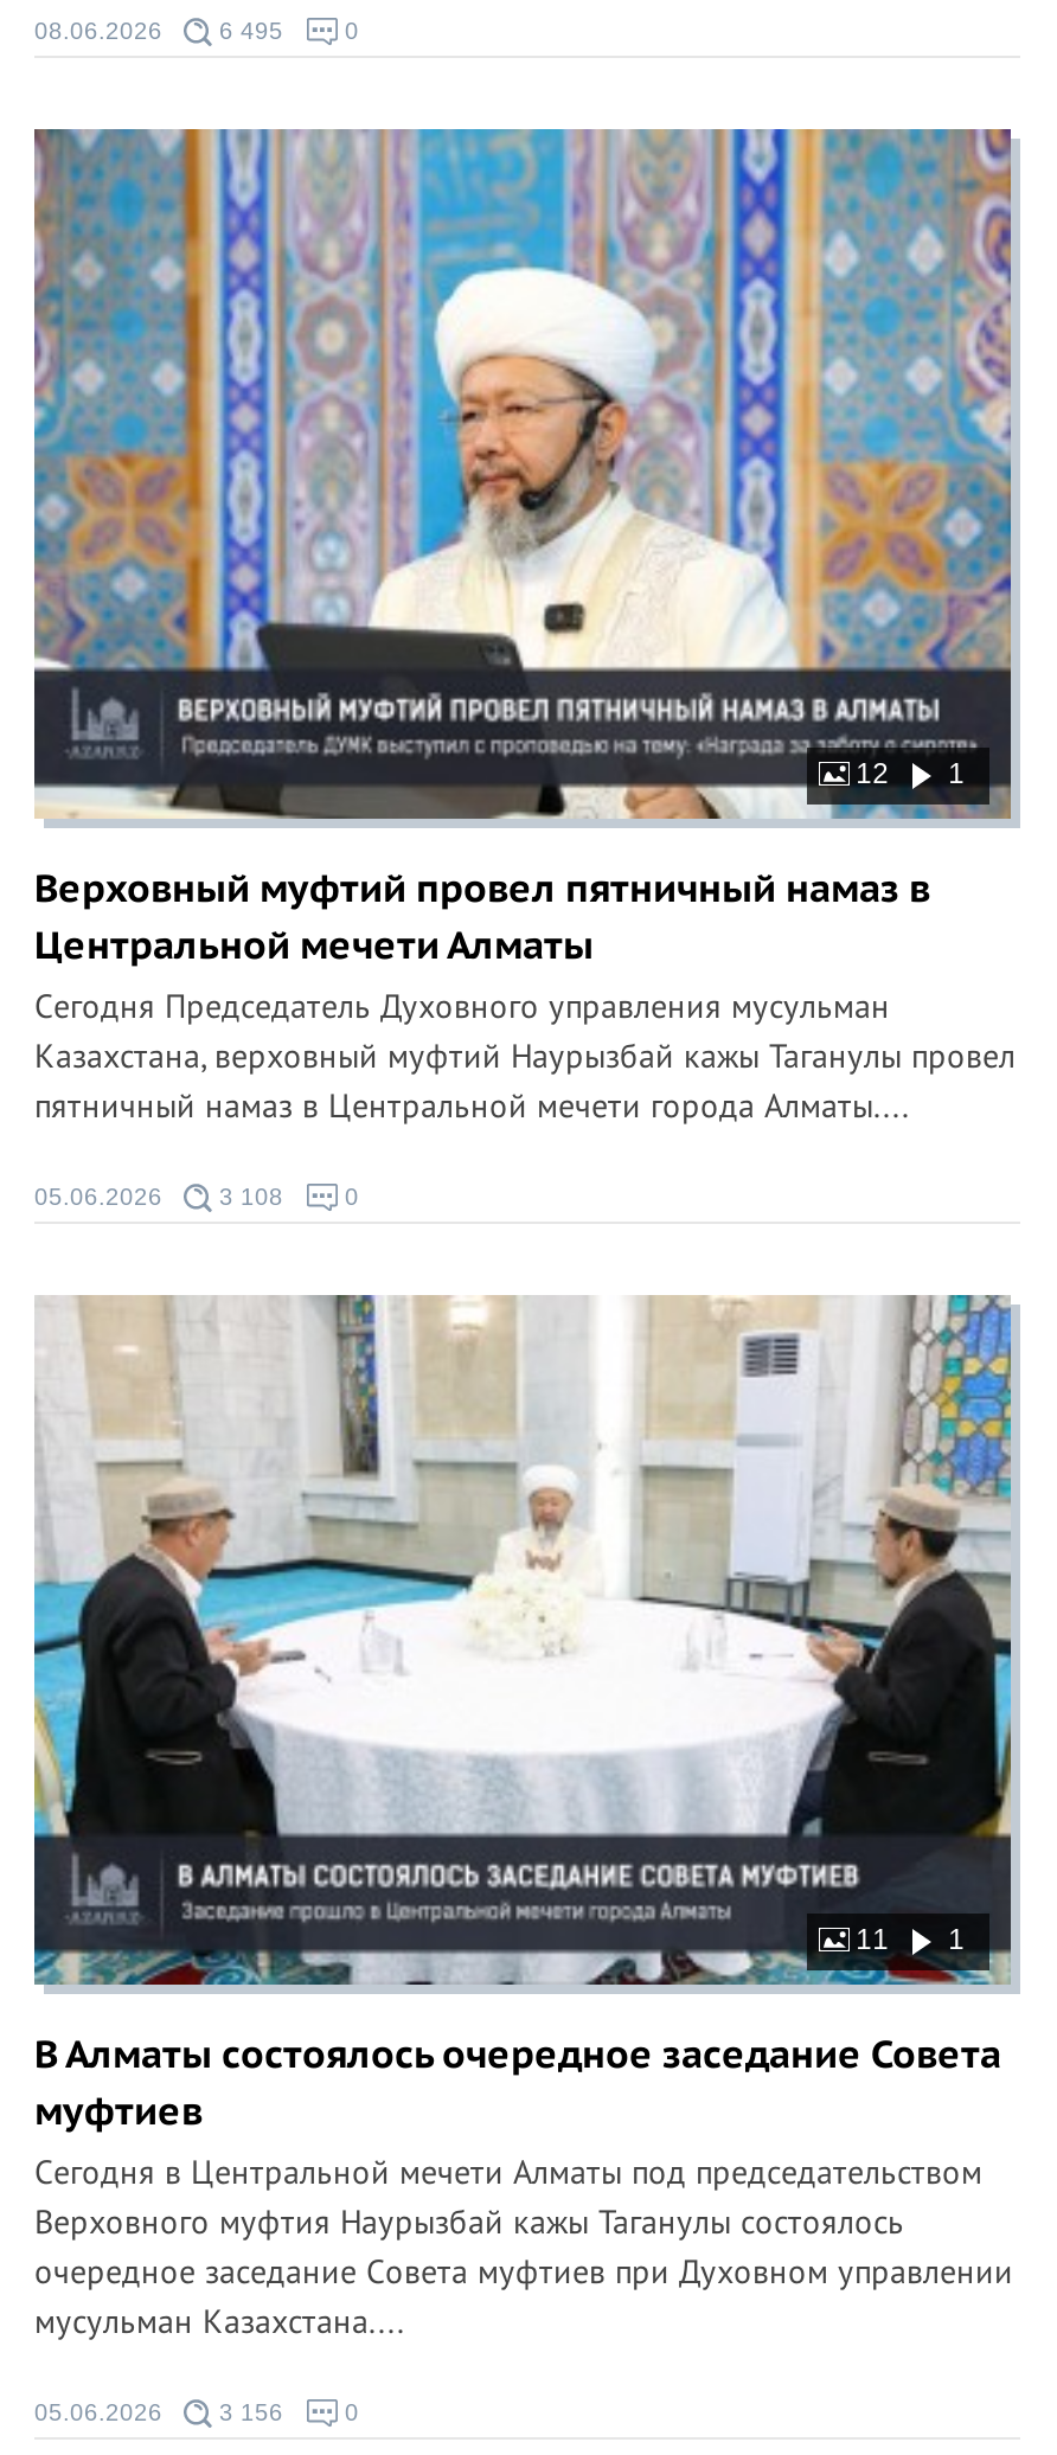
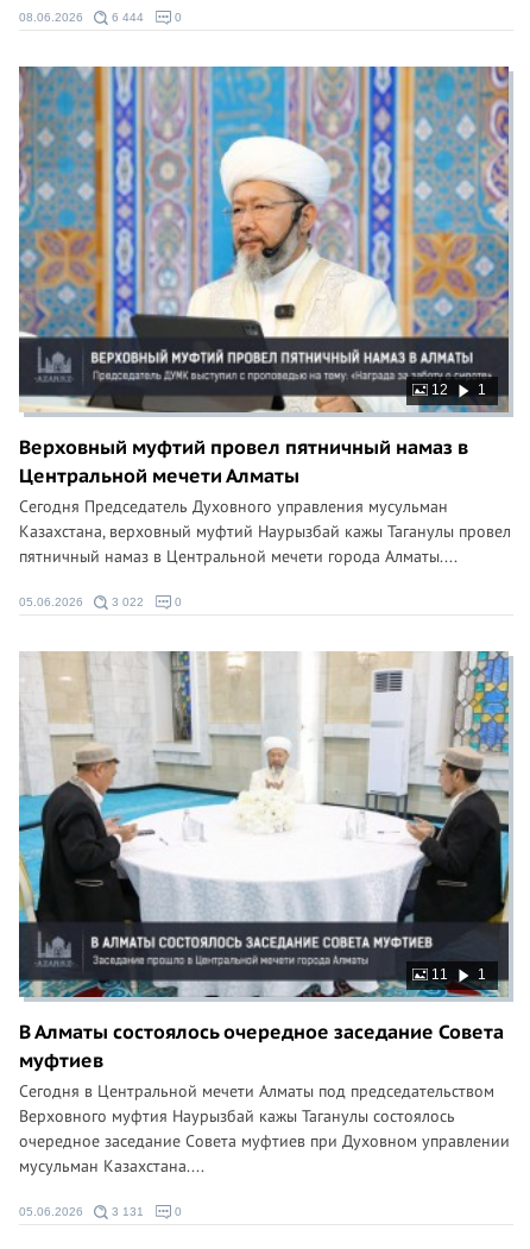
- 08.06.2026 6 495
+ 08.06.2026 6 444

- 05.06.2026 3 108
+ 05.06.2026 3 022

- 05.06.2026 3 156
+ 05.06.2026 3 131
